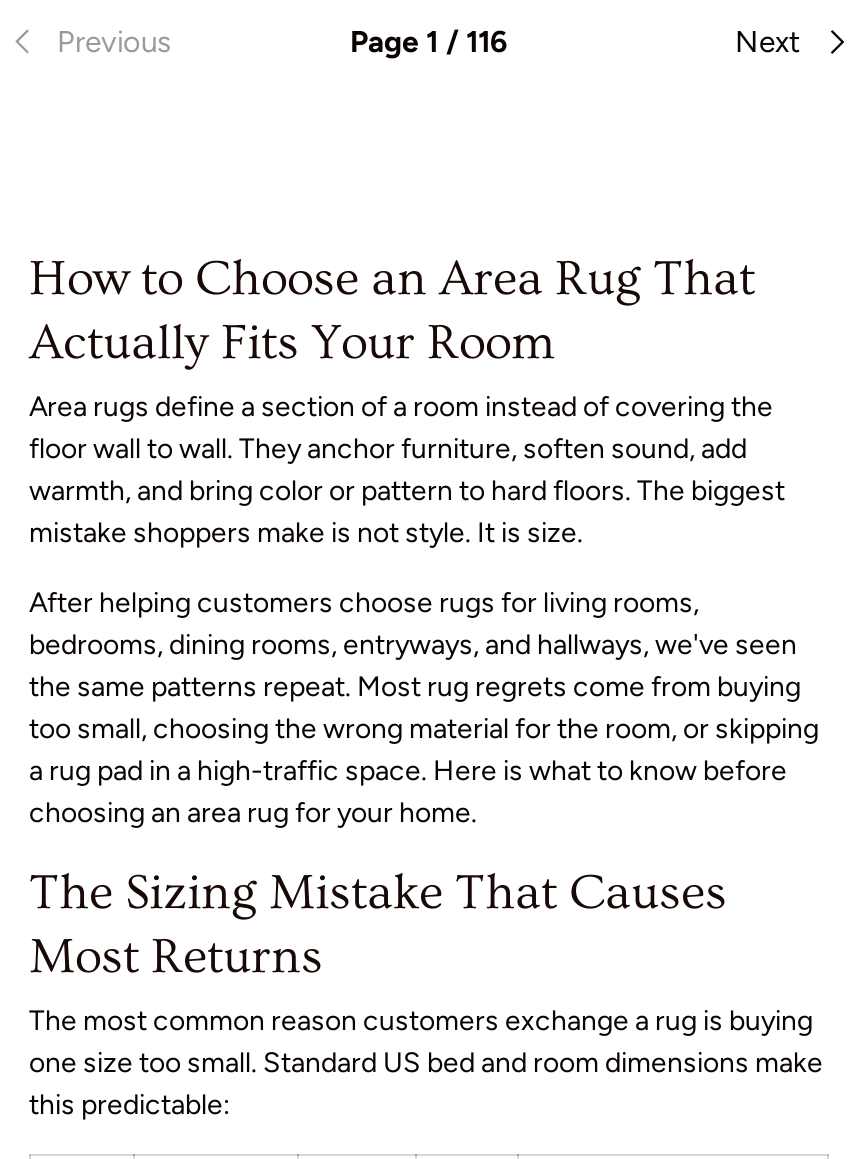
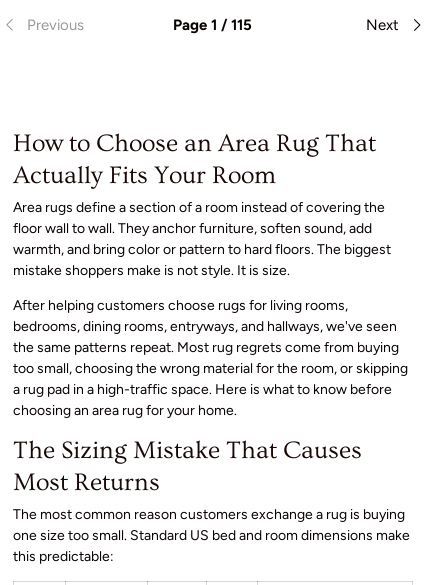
- Page 1 / 116
+ Page 1 / 115
